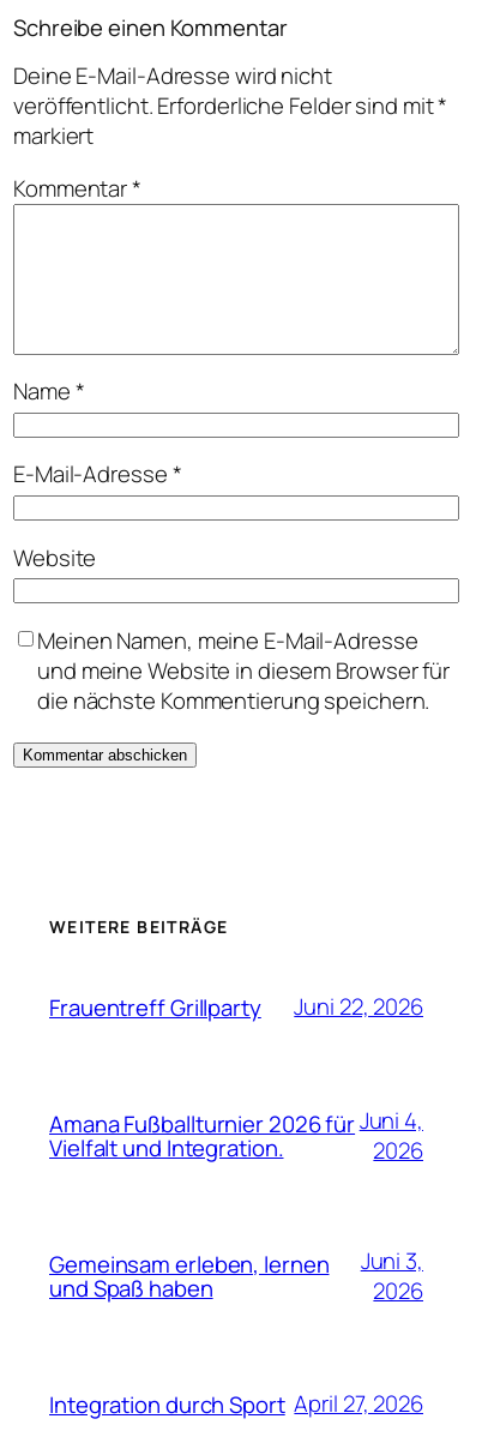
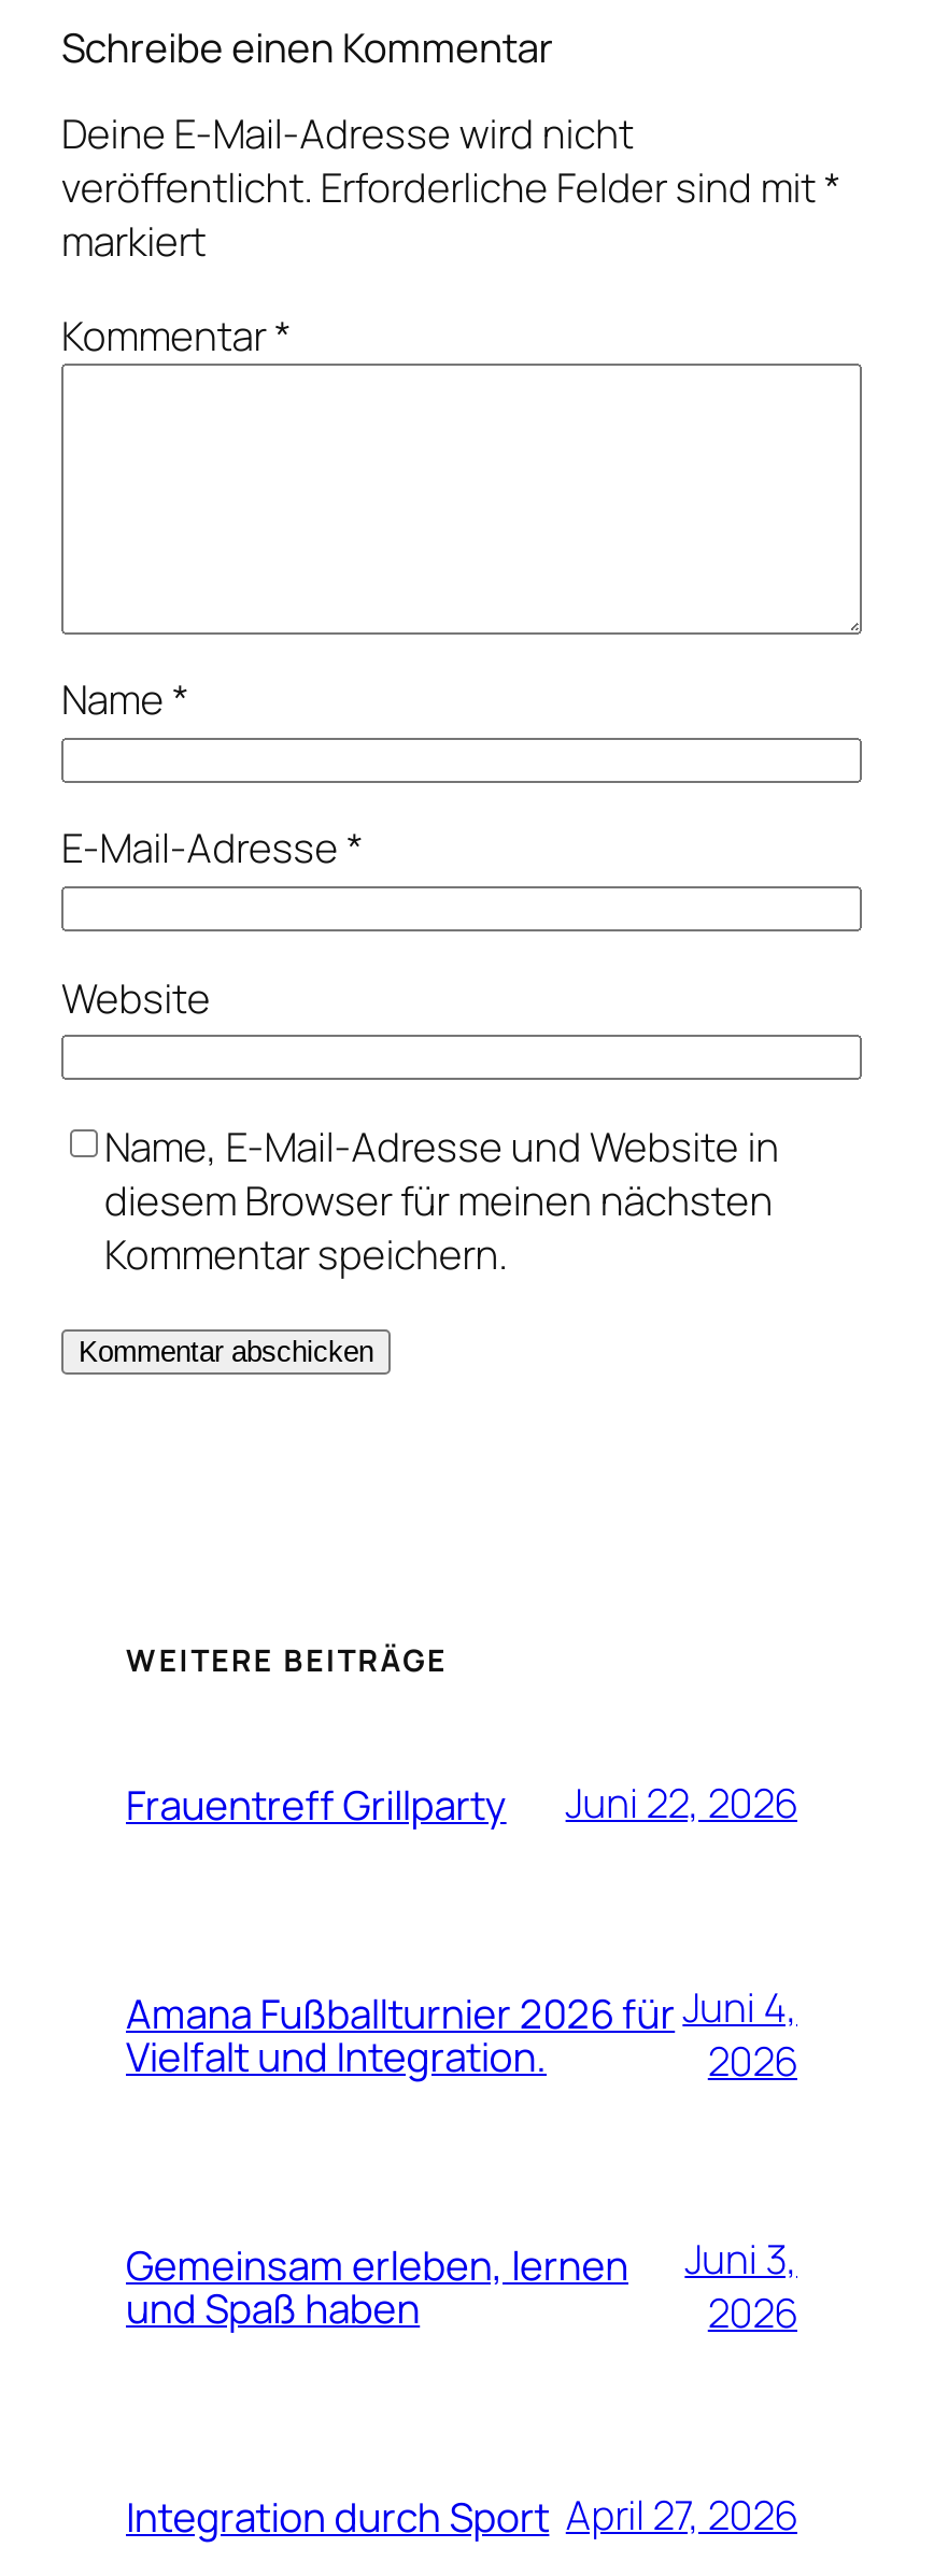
- Meinen Namen, meine E-Mail-Adresse
- und meine Website in diesem Browser für
- die nächste Kommentierung speichern.
+ Name, E-Mail-Adresse und Website in
+ diesem Browser für meinen nächsten
+ Kommentar speichern.
